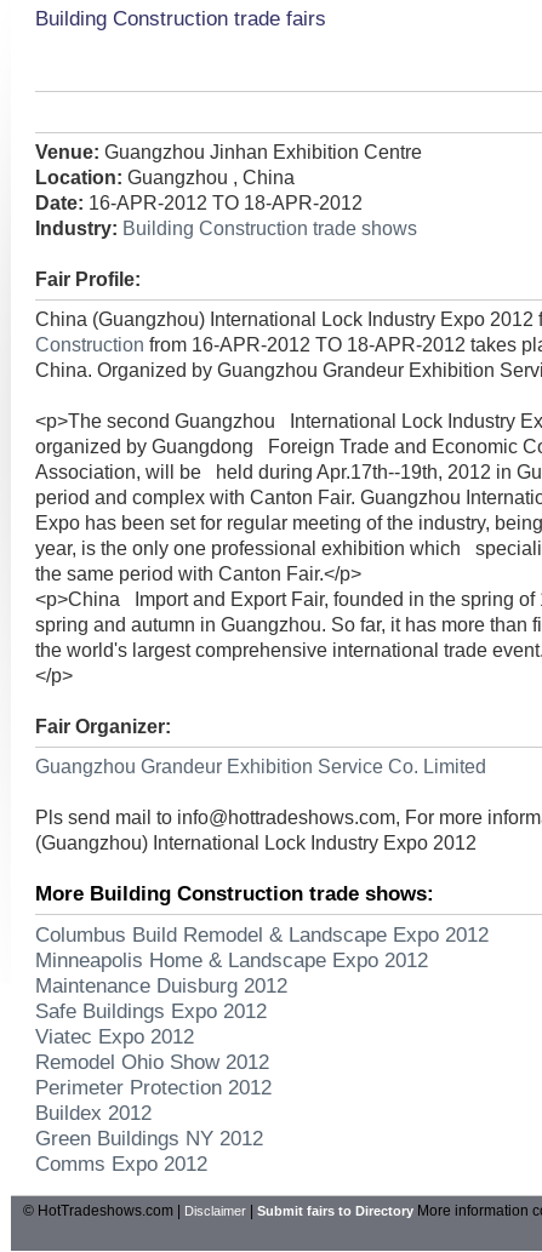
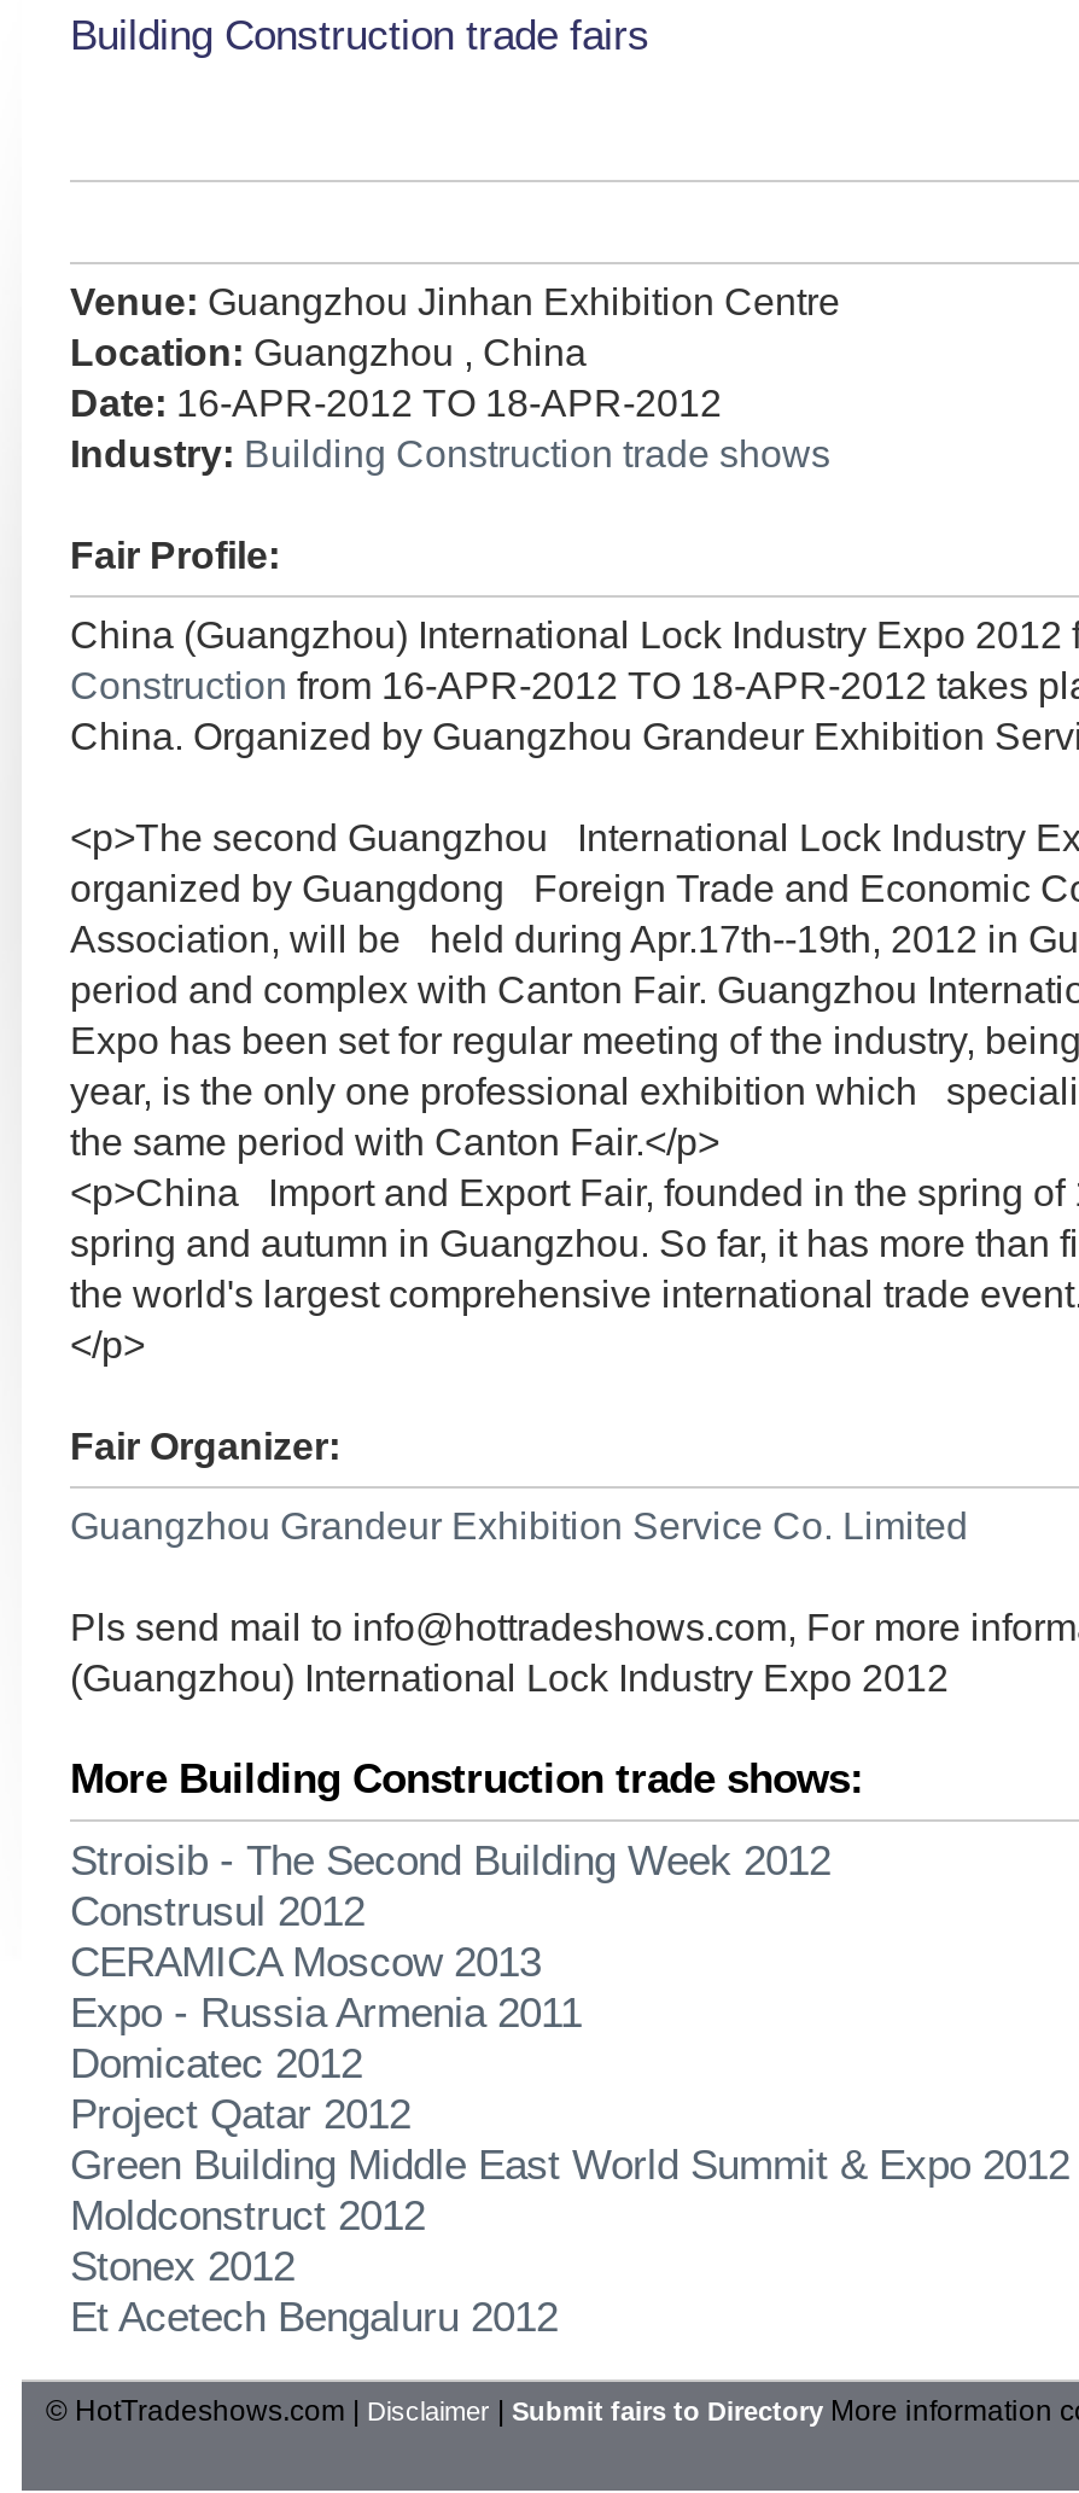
- Columbus Build Remodel & Landscape Expo 2012
- Minneapolis Home & Landscape Expo 2012
- Maintenance Duisburg 2012
- Safe Buildings Expo 2012
- Viatec Expo 2012
- Remodel Ohio Show 2012
- Perimeter Protection 2012
- Buildex 2012
- Green Buildings NY 2012
- Comms Expo 2012
+ Stroisib - The Second Building Week 2012
+ Construsul 2012
+ CERAMICA Moscow 2013
+ Expo - Russia Armenia 2011
+ Domicatec 2012
+ Project Qatar 2012
+ Green Building Middle East World Summit & Expo 2012
+ Moldconstruct 2012
+ Stonex 2012
+ Et Acetech Bengaluru 2012
